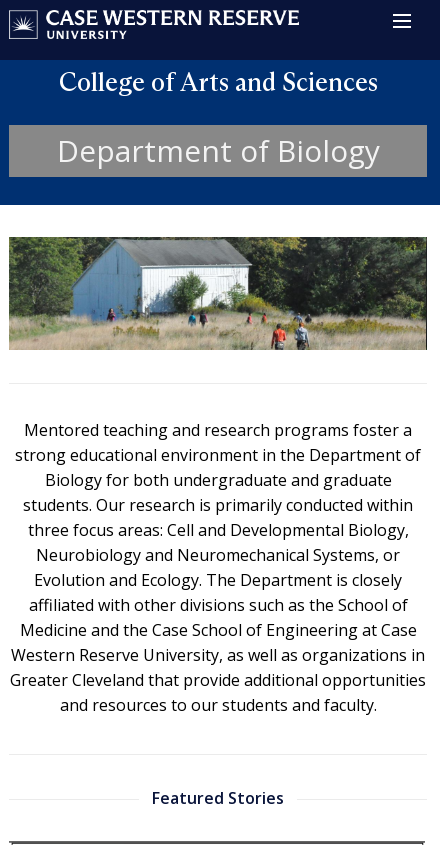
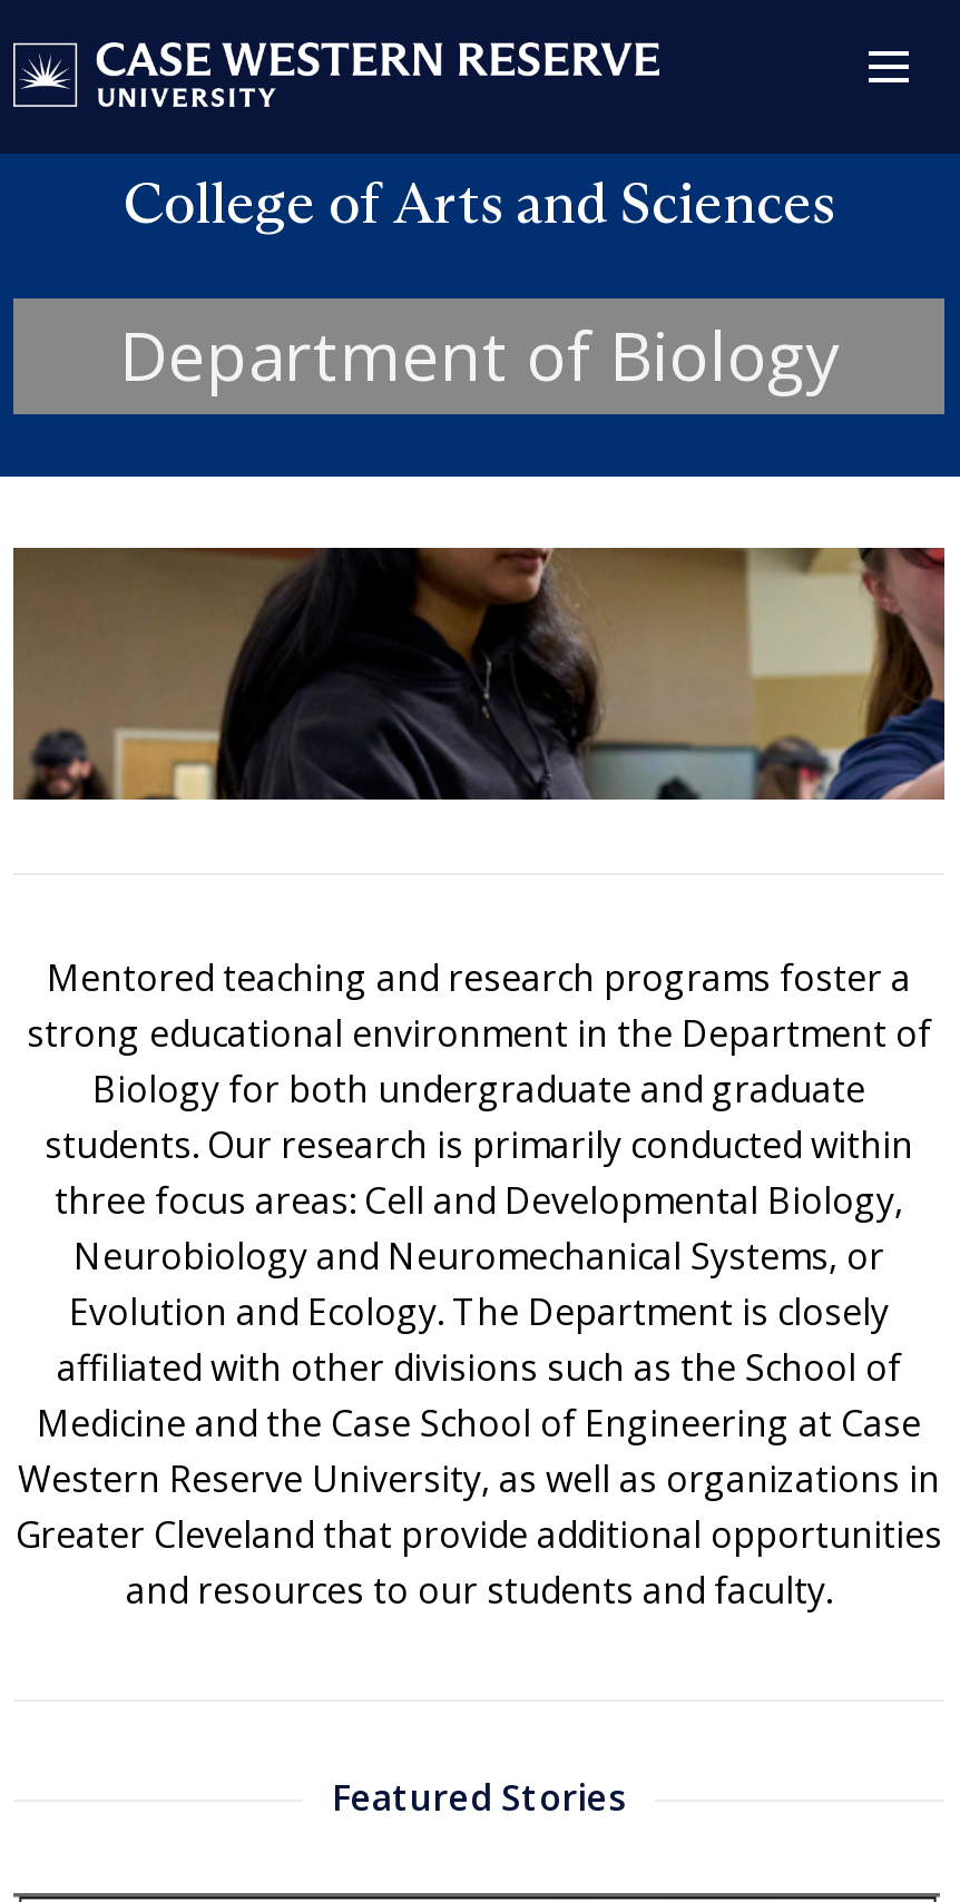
- [image]
+ [image]
